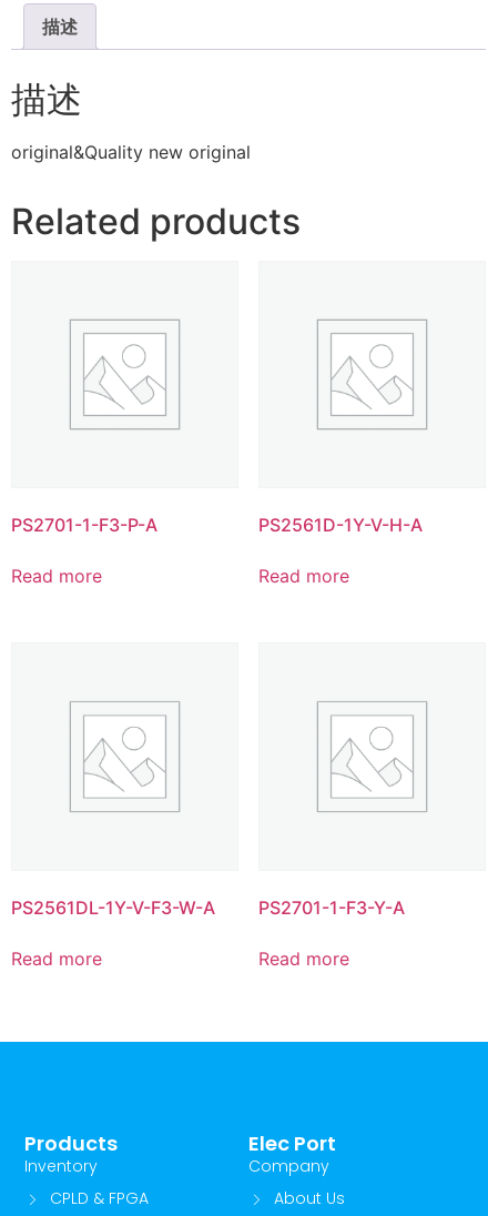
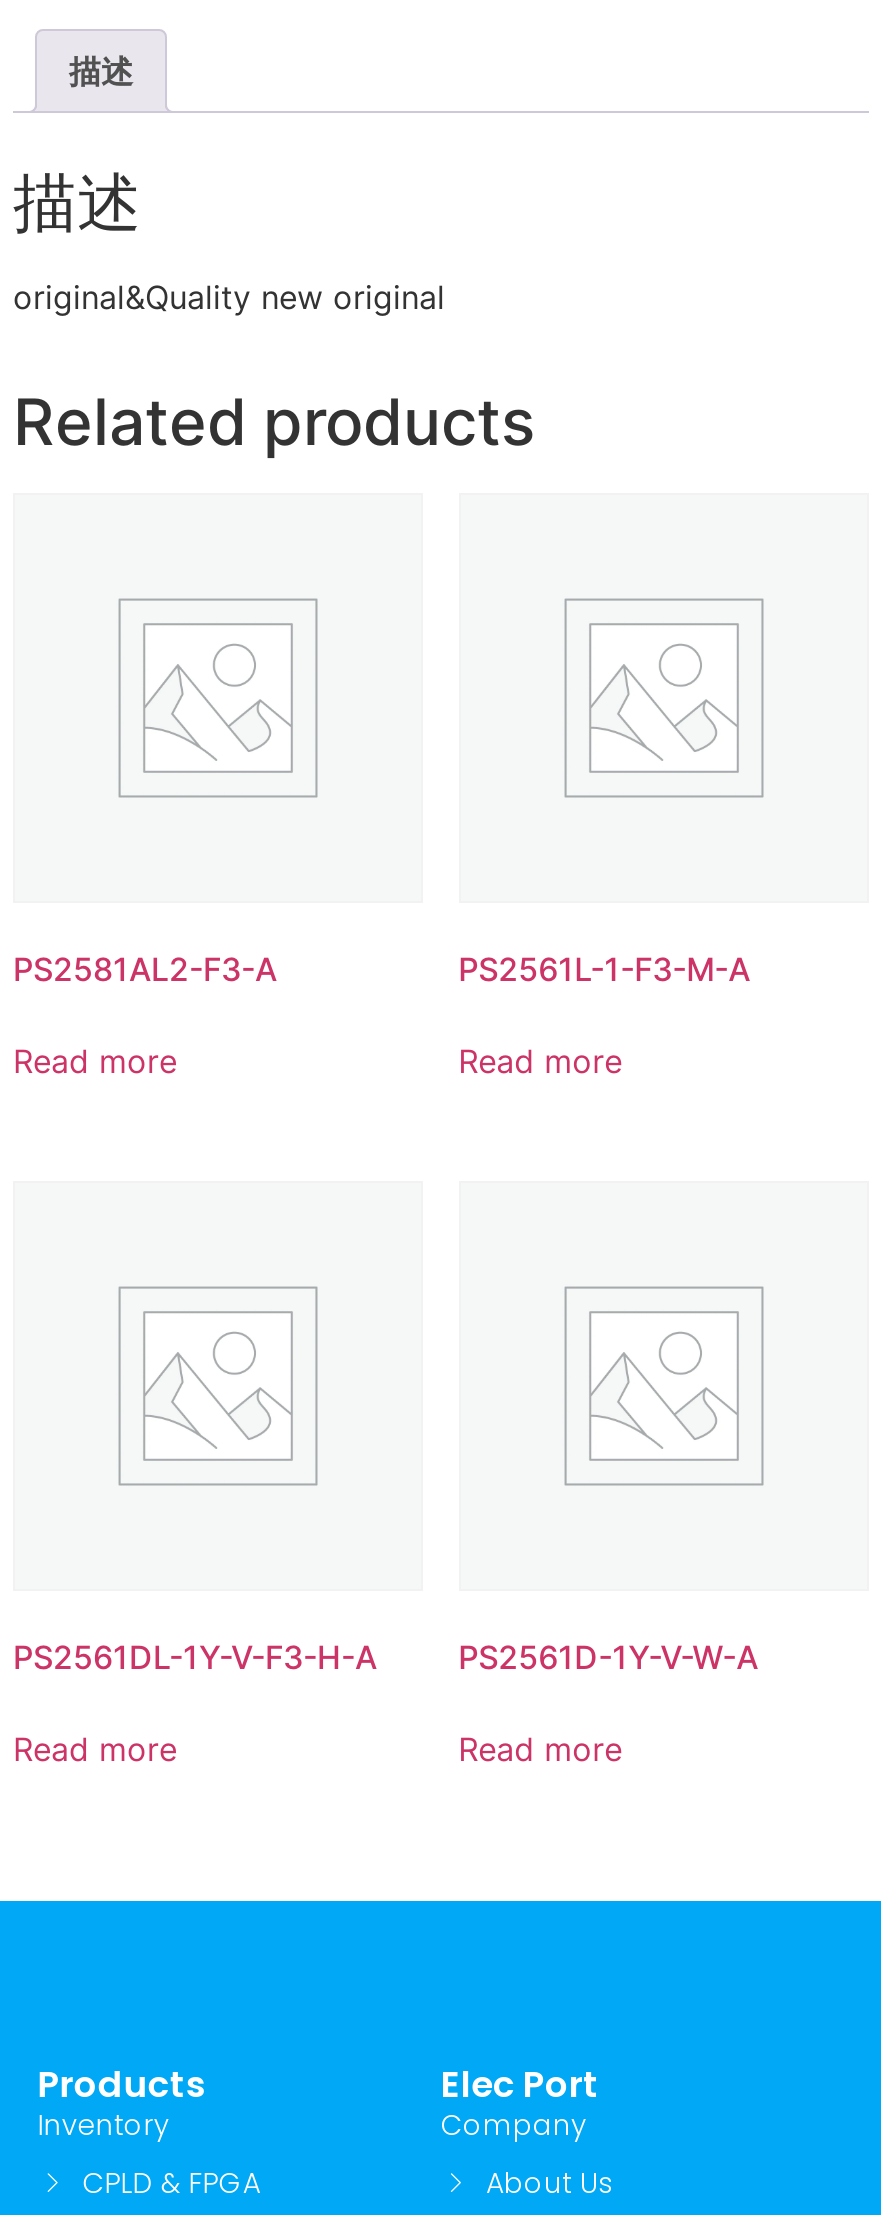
- PS2701-1-F3-P-A
+ PS2581AL2-F3-A

- PS2561D-1Y-V-H-A
+ PS2561L-1-F3-M-A

- PS2561DL-1Y-V-F3-W-A
+ PS2561DL-1Y-V-F3-H-A

- PS2701-1-F3-Y-A
+ PS2561D-1Y-V-W-A
